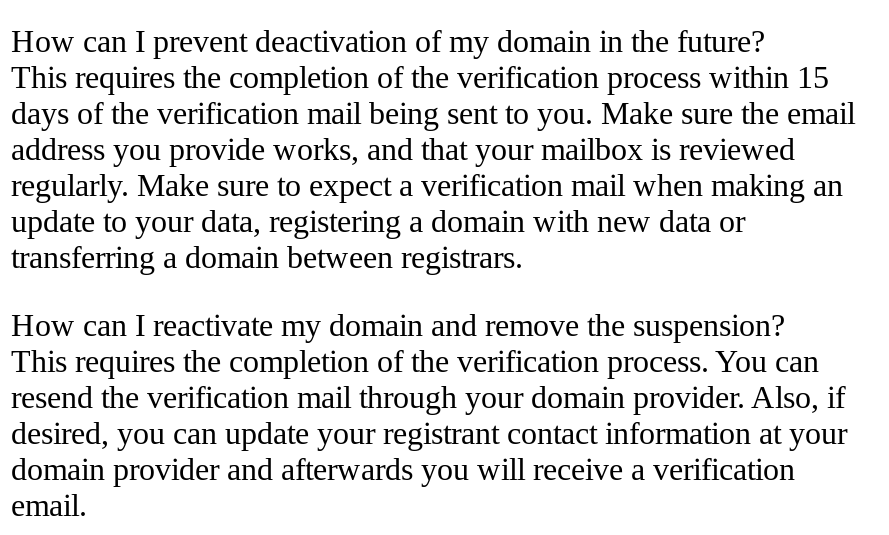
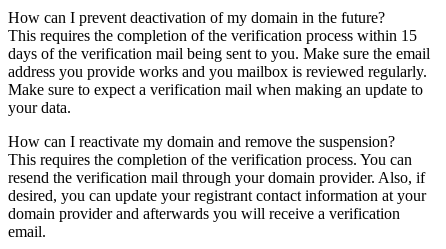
- address you provide works, and that your mailbox is reviewed
- regularly. Make sure to expect a verification mail when making an
- update to your data, registering a domain with new data or
- transferring a domain between registrars.
+ address you provide works and you mailbox is reviewed regularly.
+ Make sure to expect a verification mail when making an update to
+ your data.
